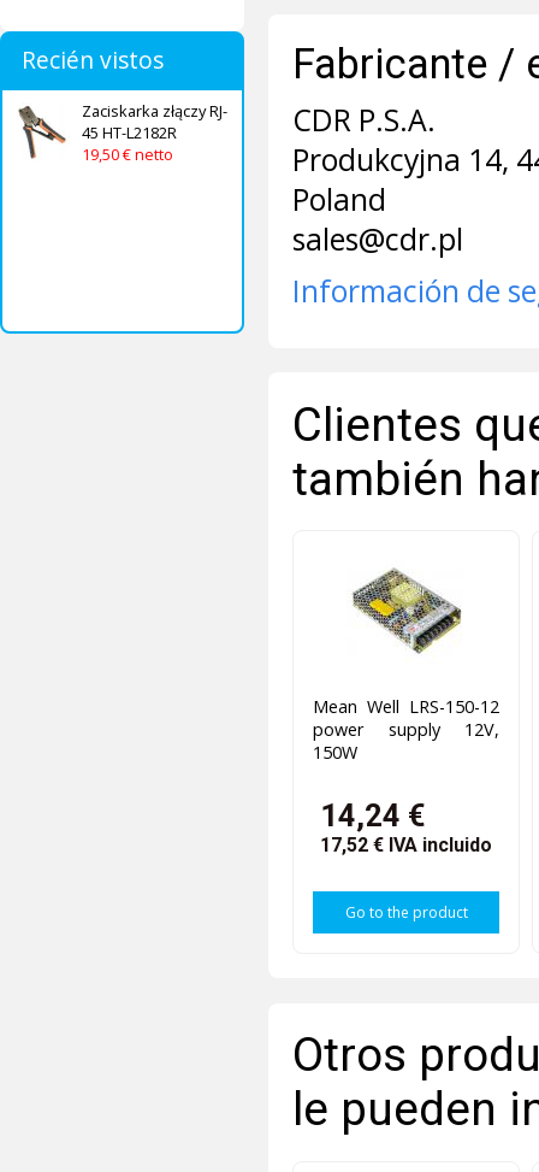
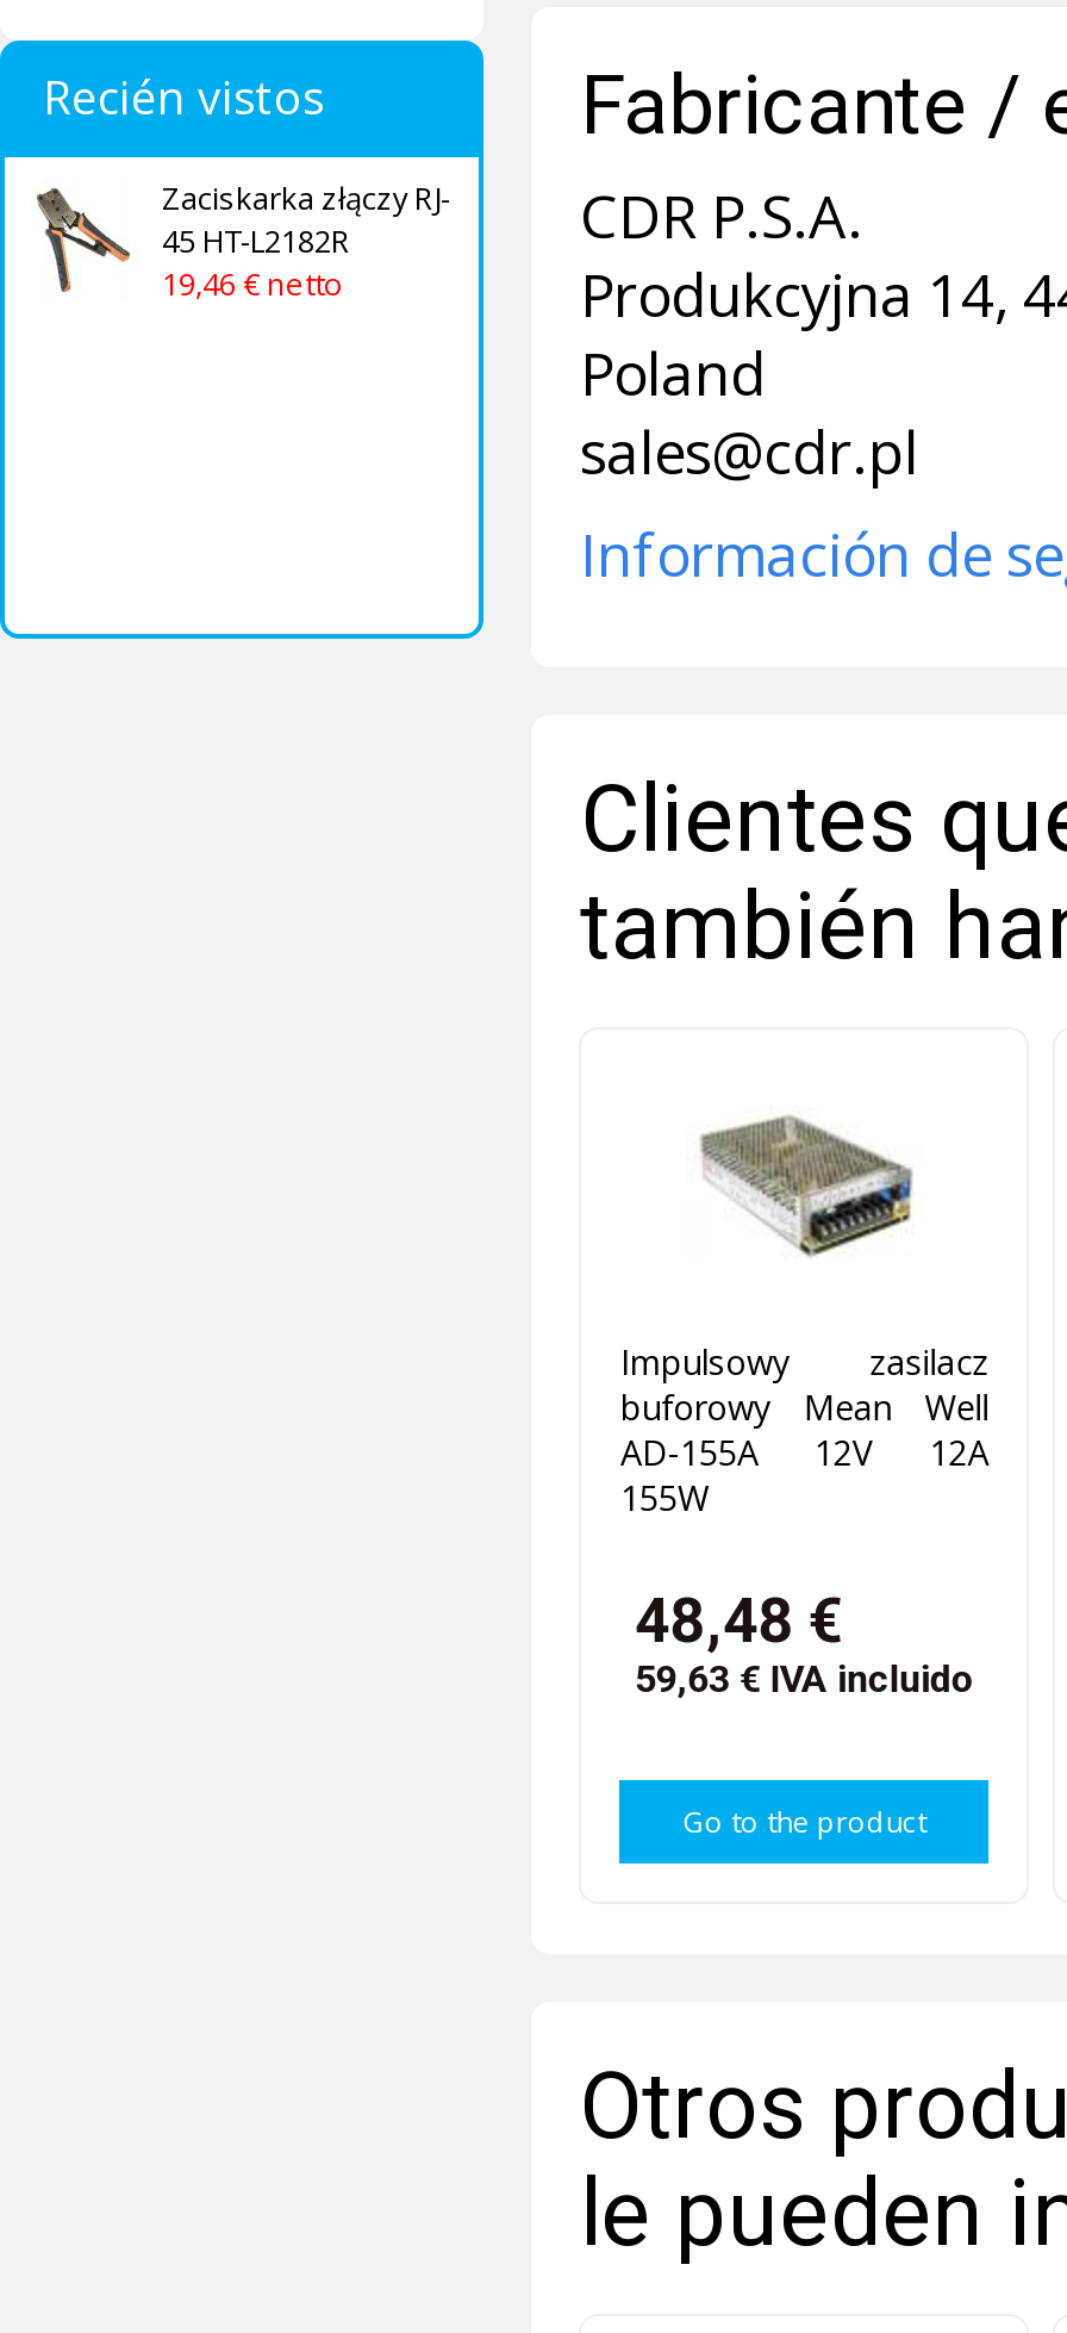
- 19,50 € netto
+ 19,46 € netto

- [image]
- Mean Well LRS-150-12
- power supply 12V,
- 150W
+ [image]
+ Impulsowy zasilacz
+ buforowy Mean Well
+ AD-155A 12V 12A
+ 155W

- 14,24 €
- 17,52 €IVA incluido
+ 48,48 €
+ 59,63 €IVA incluido
